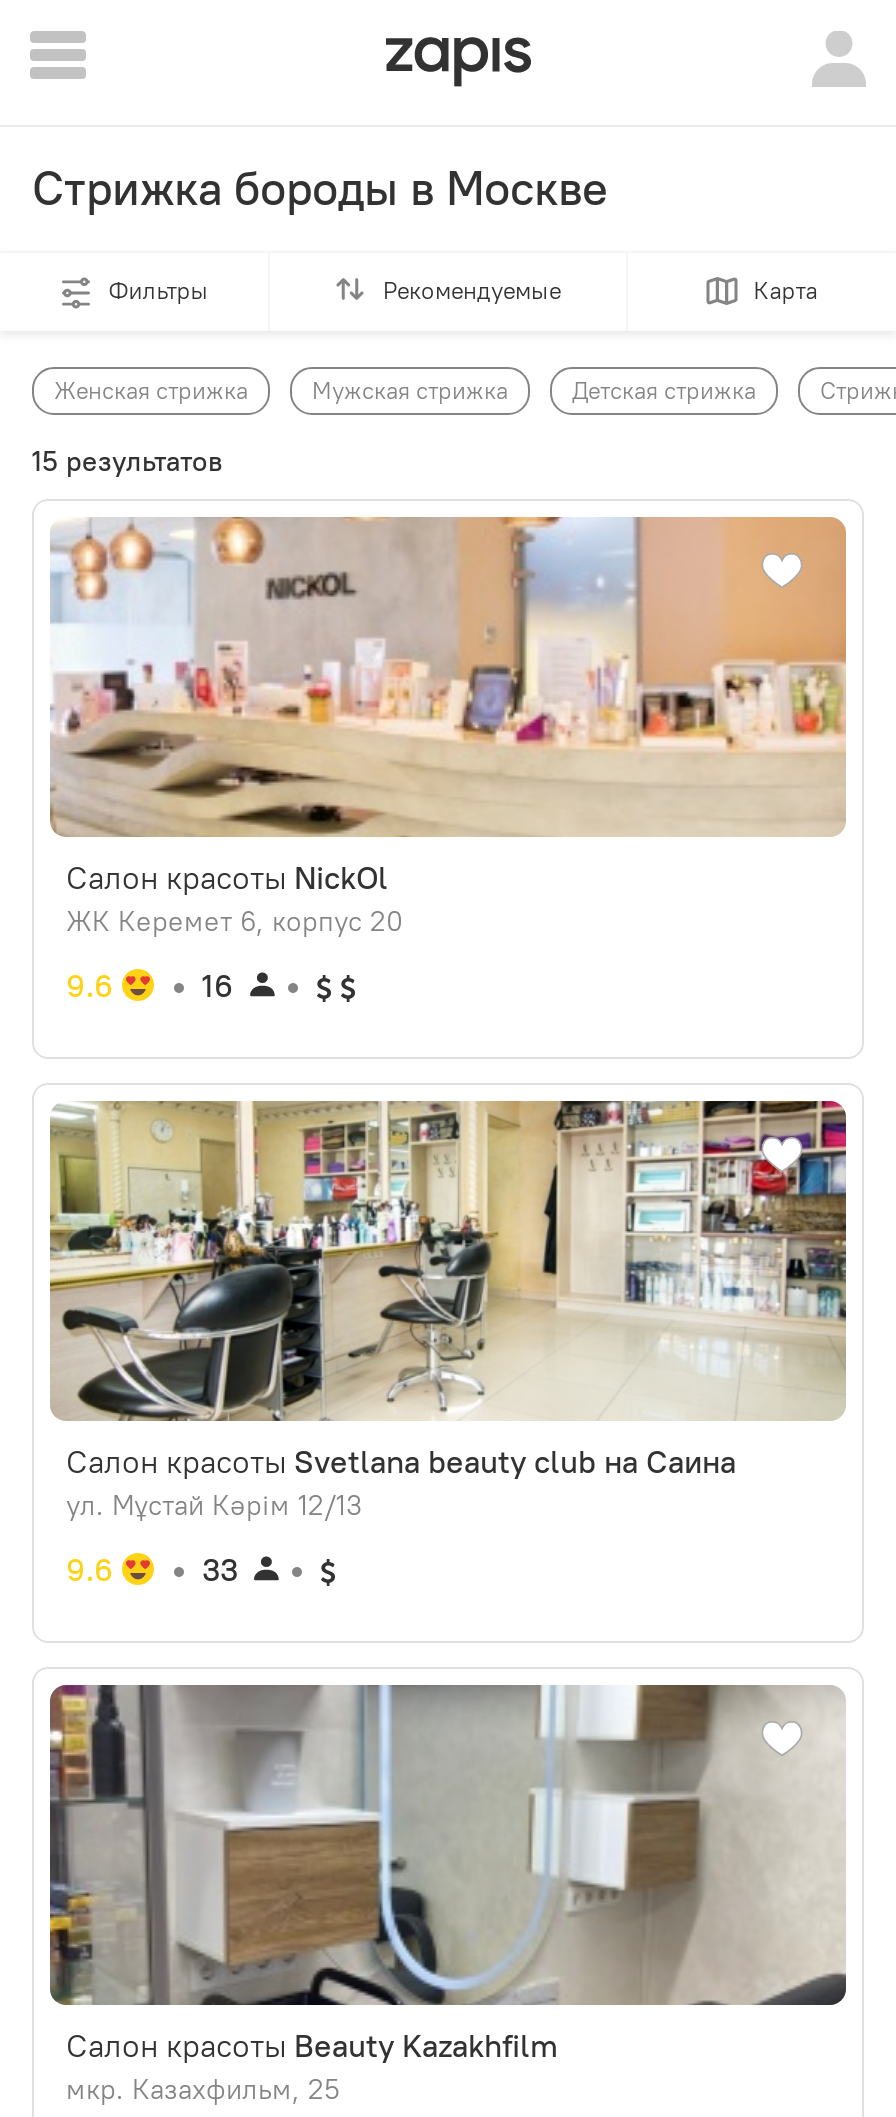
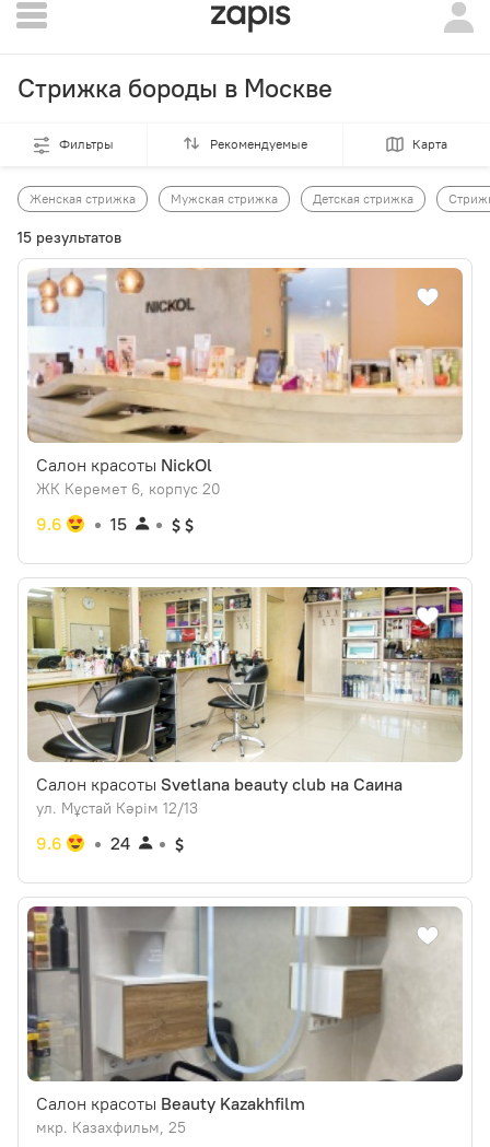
- 16
+ 15

- 33
+ 24
